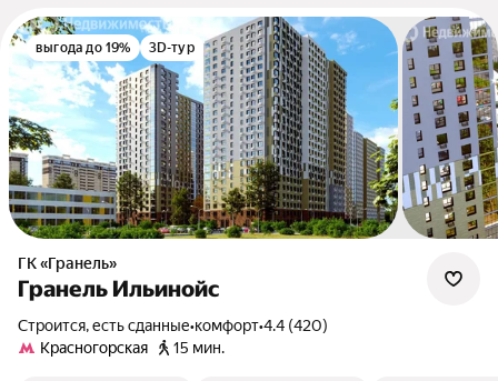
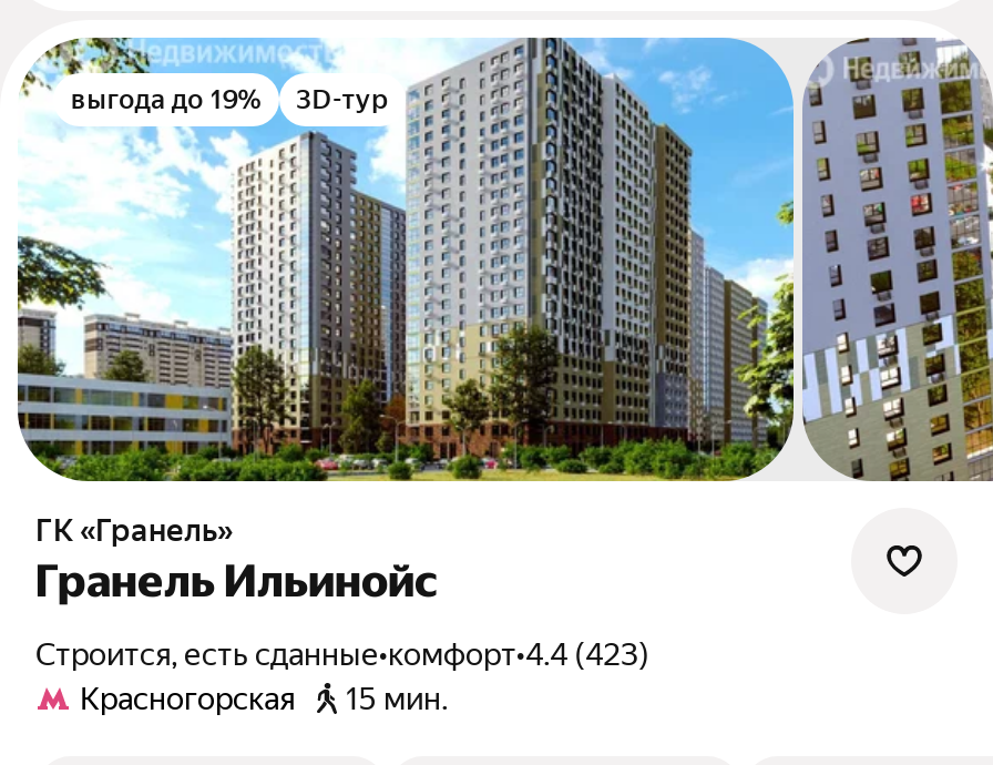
- Строится, есть сданные•комфорт•4.4 (420)
+ Строится, есть сданные•комфорт•4.4 (423)
